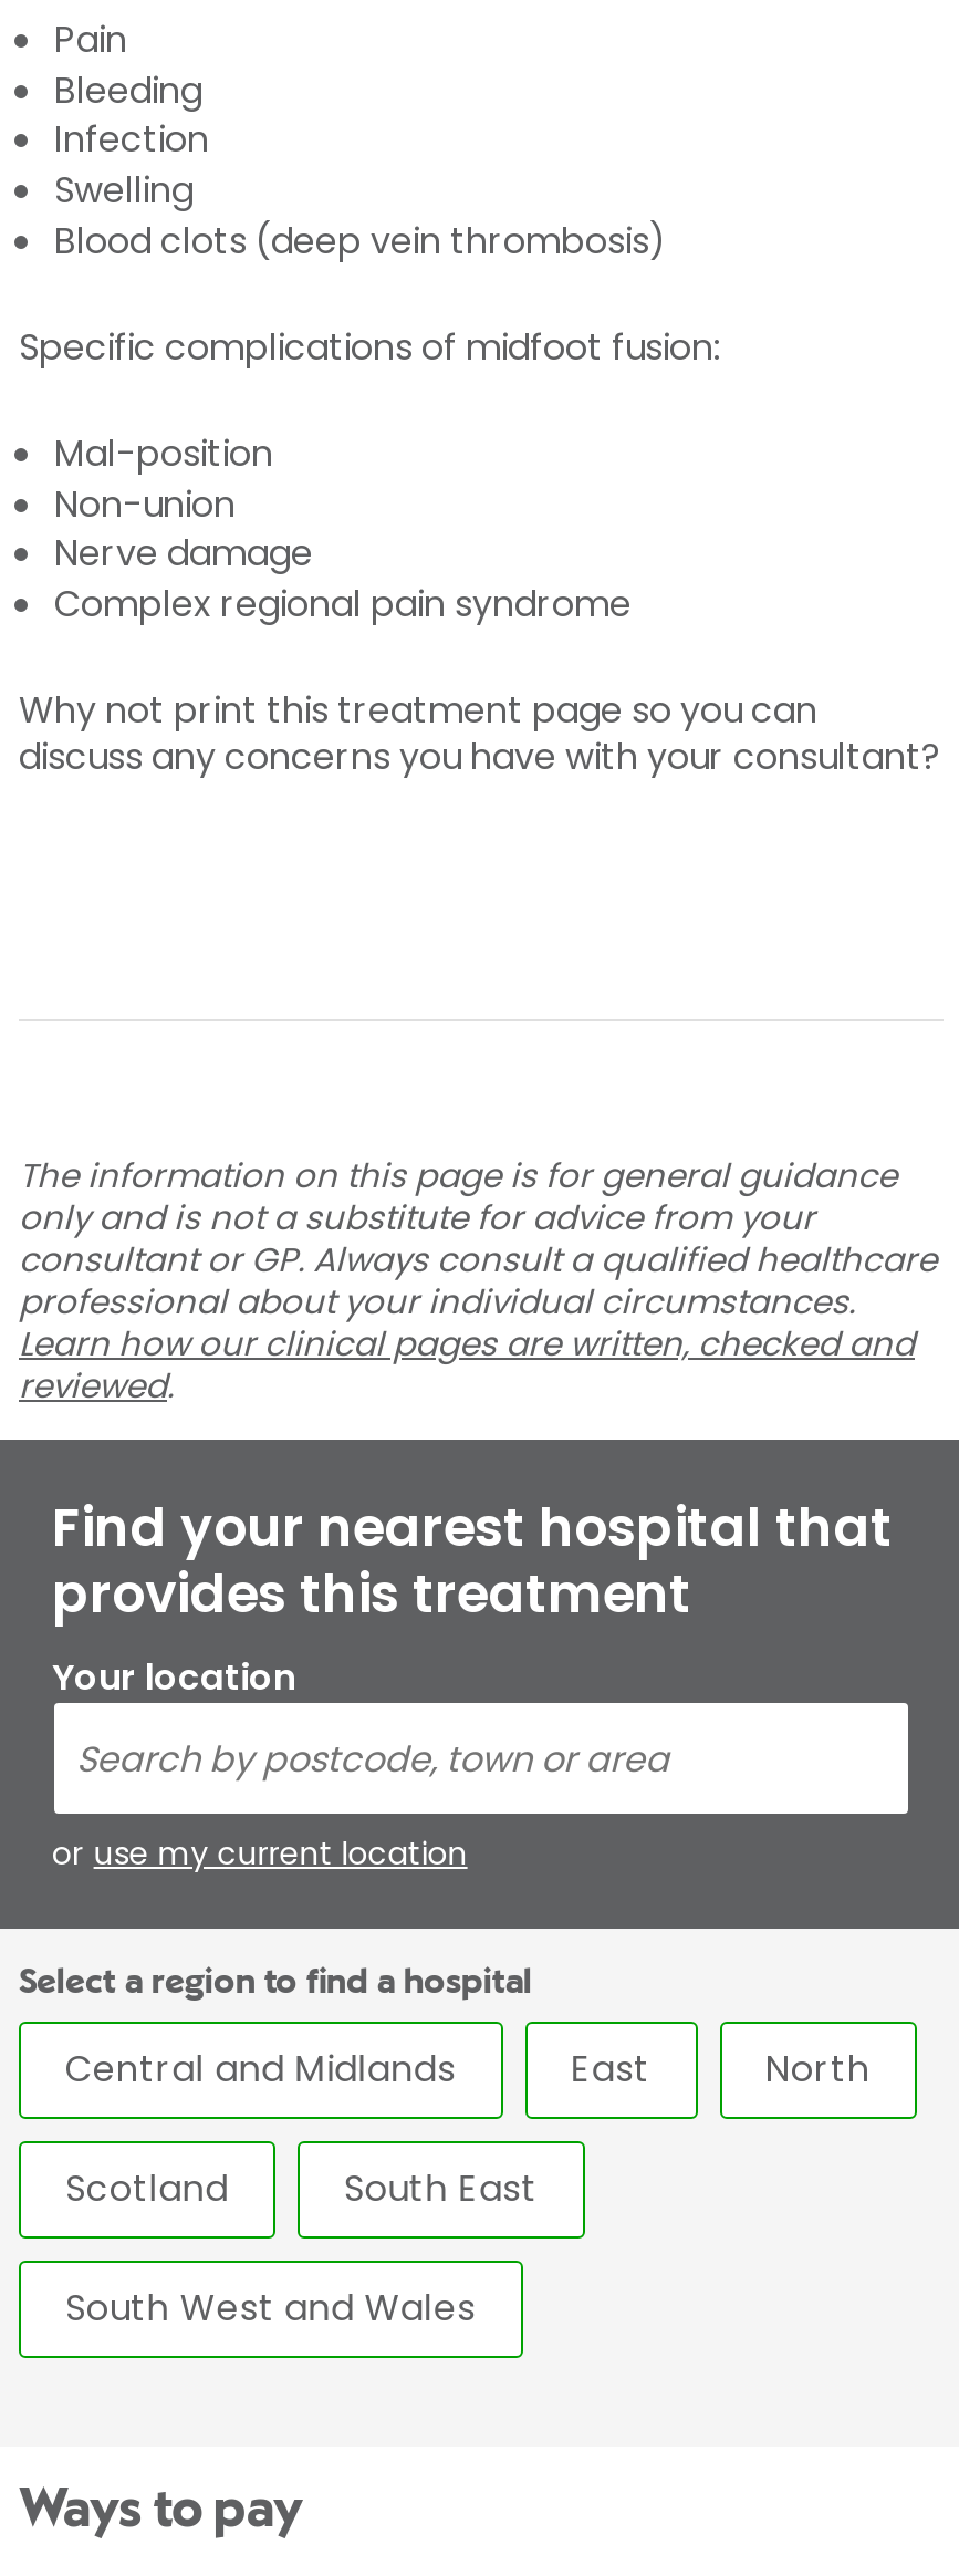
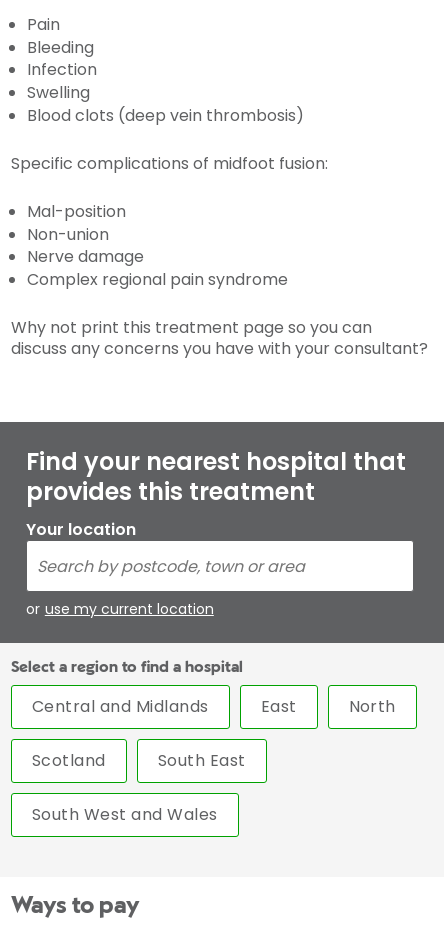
- The information on this page is for general guidance
- only and is not a substitute for advice from your
- consultant or GP. Always consult a qualified healthcare
- professional about your individual circumstances.
- Learn how our clinical pages are written, checked and
- reviewed.
